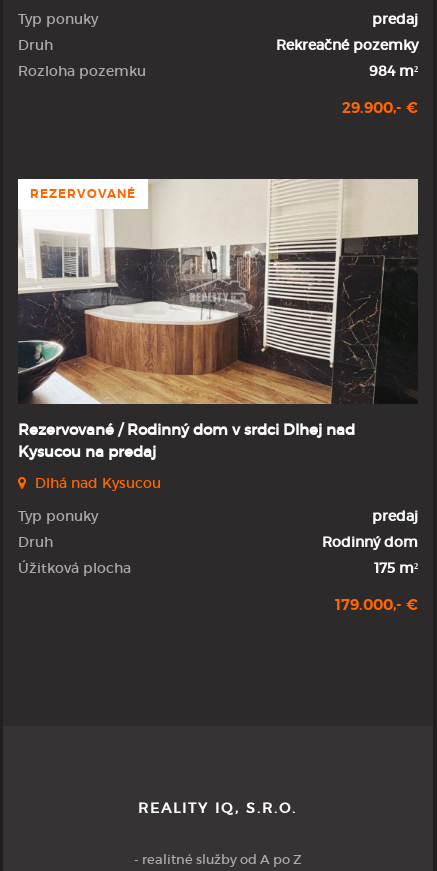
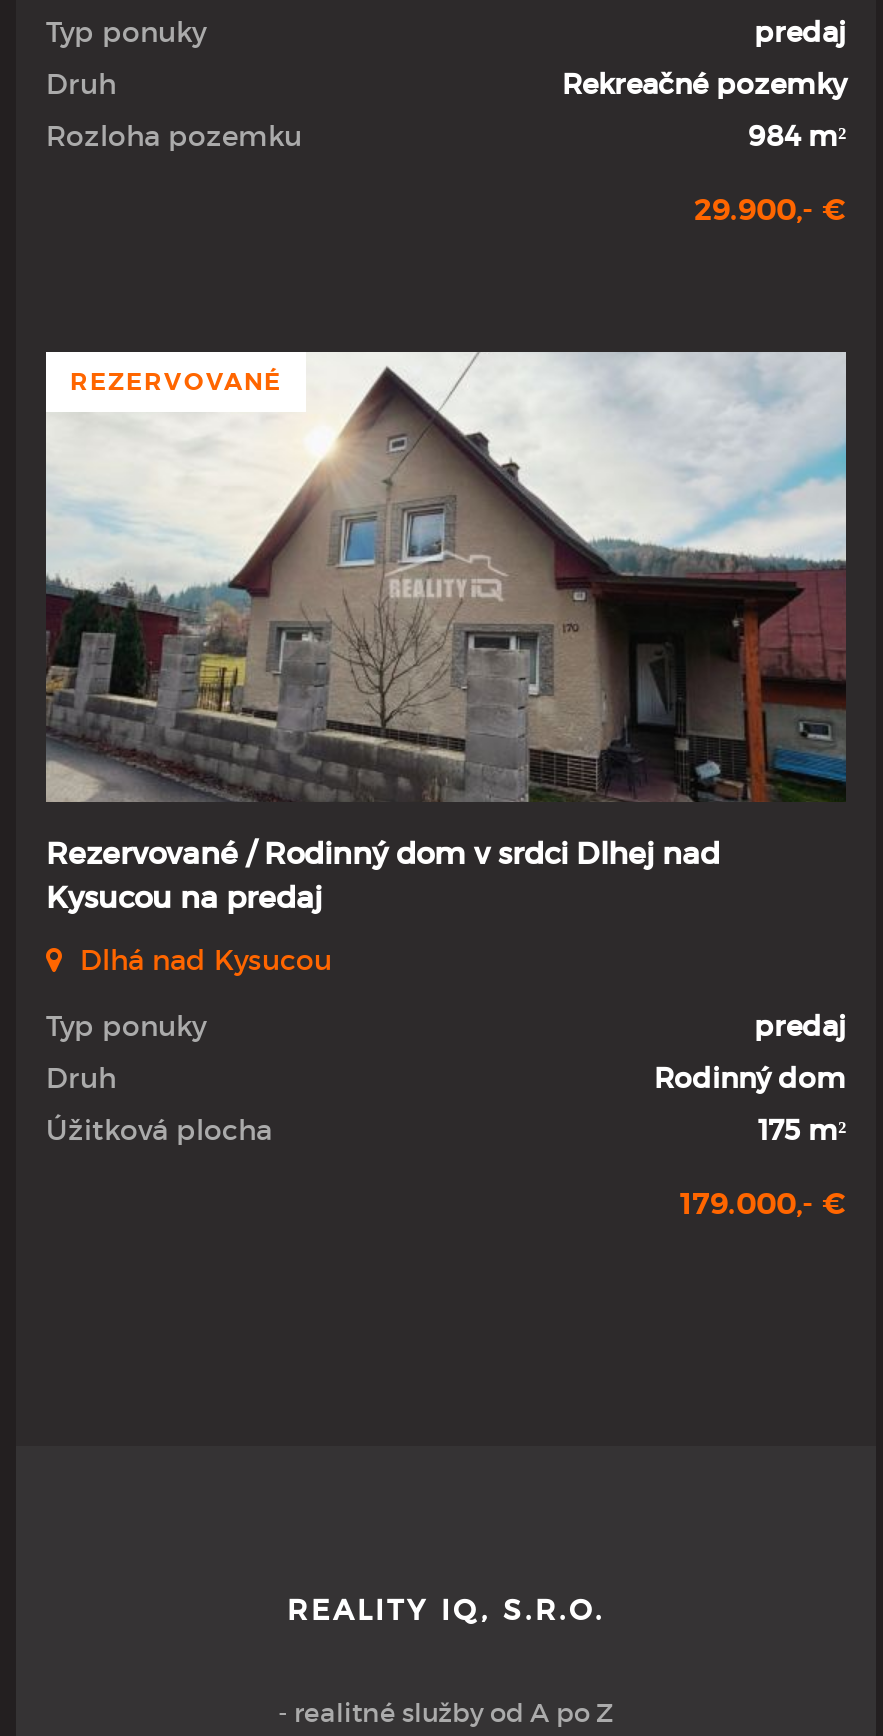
- [image]
+ [image]
